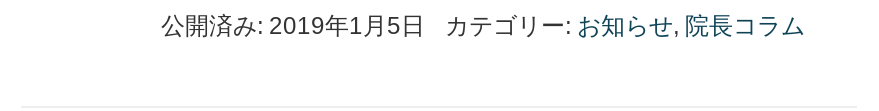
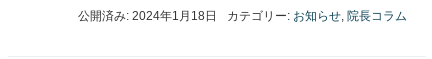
- 公開済み: 2019年1月5日
+ 公開済み: 2024年1月18日
